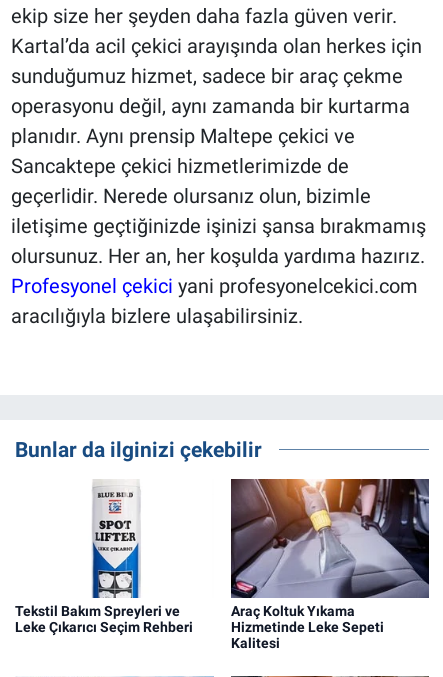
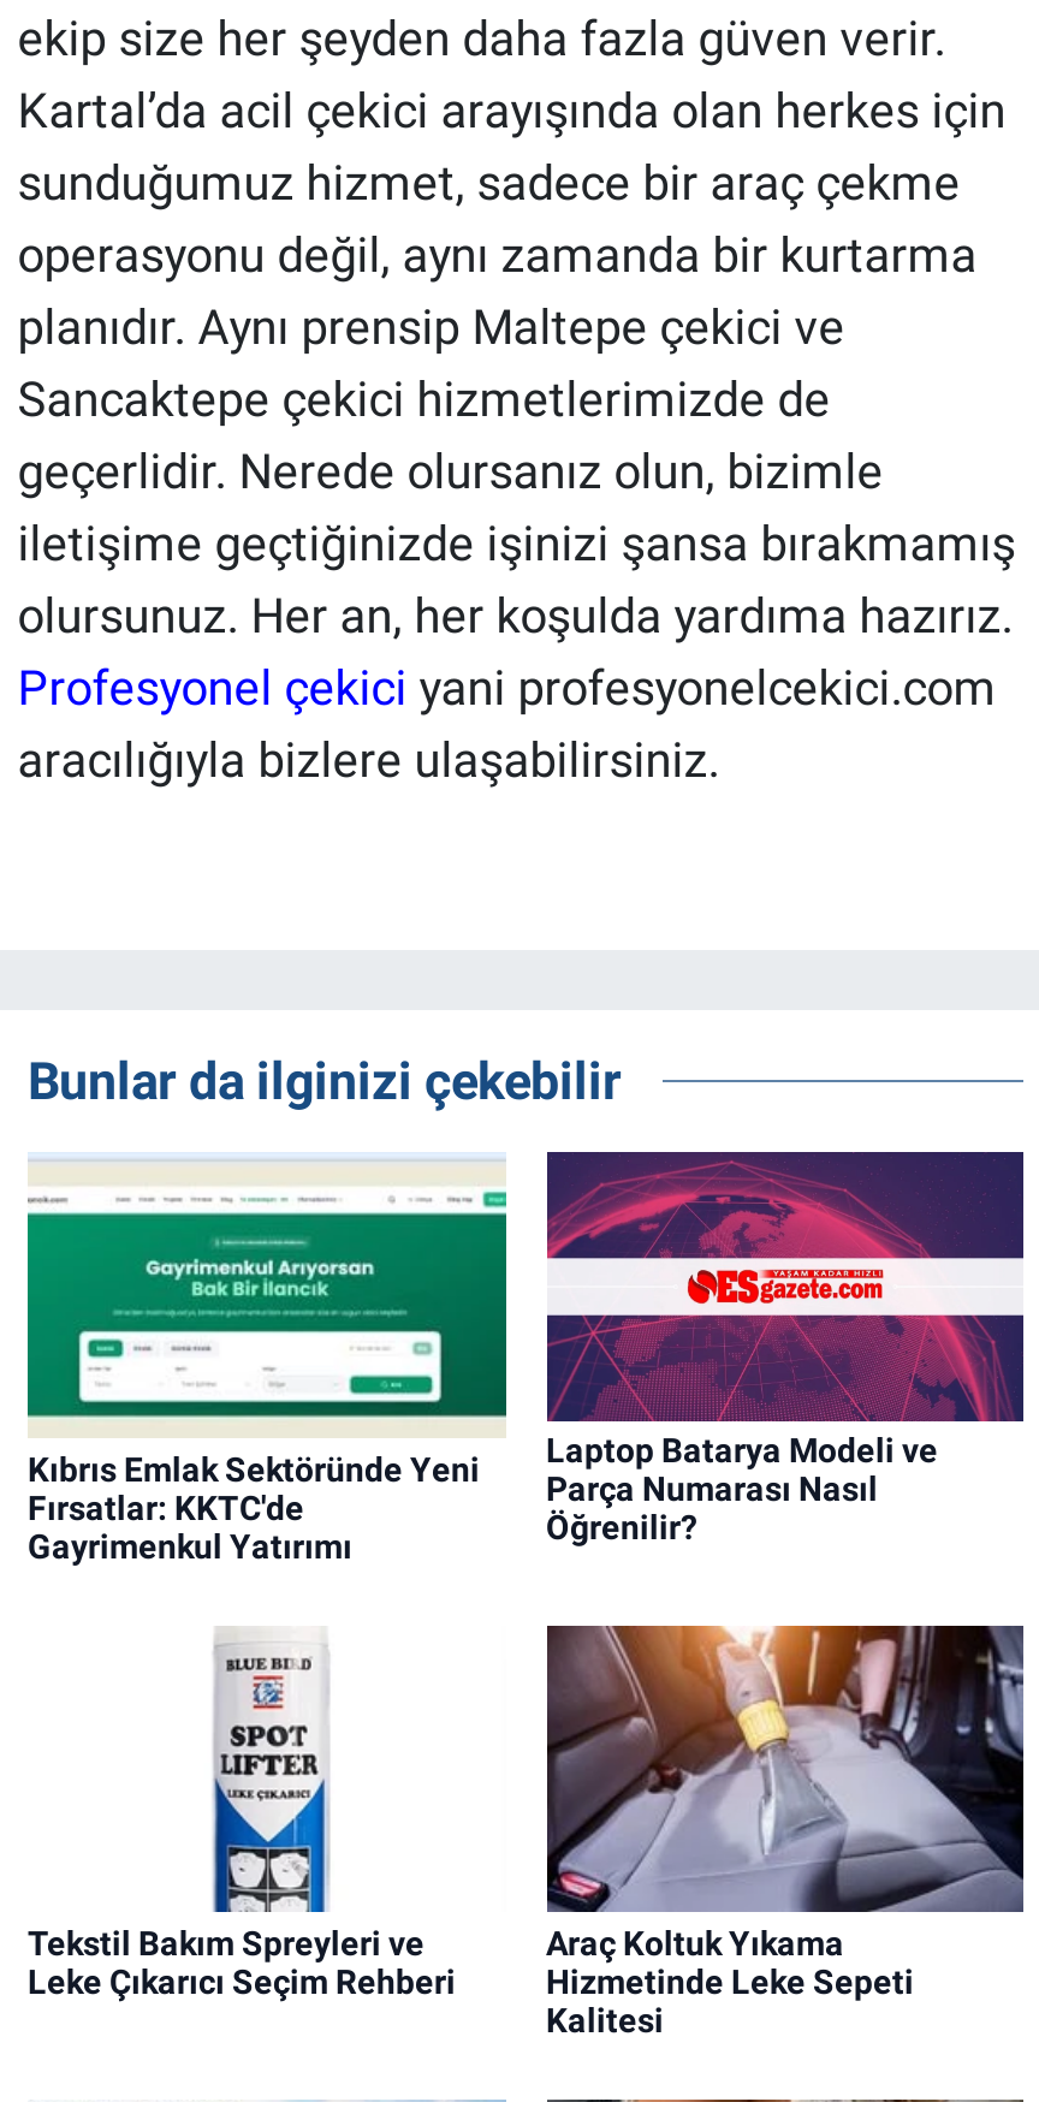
+ [image]
+ Kıbrıs Emlak Sektöründe Yeni
+ Fırsatlar: KKTC'de
+ Gayrimenkul Yatırımı

+ [image]
+ Laptop Batarya Modeli ve
+ Parça Numarası Nasıl
+ Öğrenilir?
